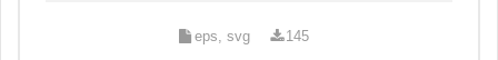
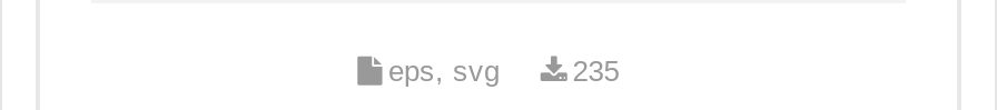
- 145
+ 235
